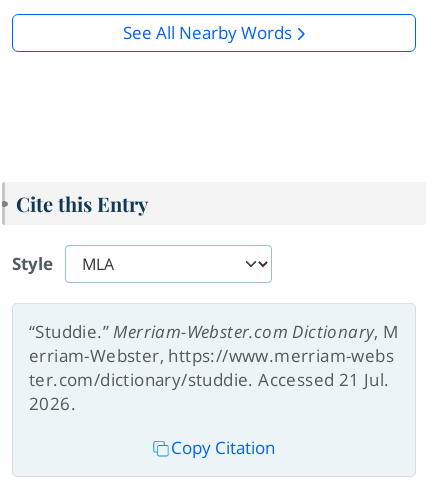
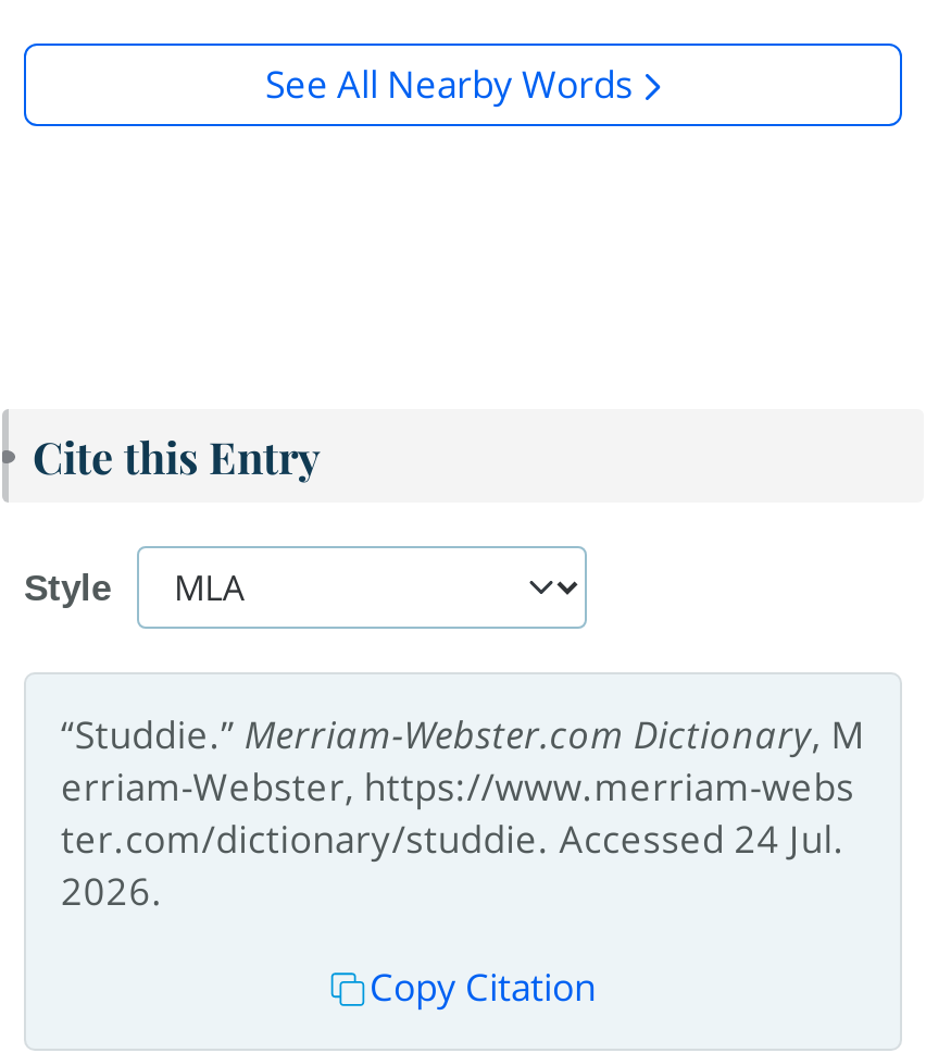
- ter.com/dictionary/studdie. Accessed 21 Jul.
+ ter.com/dictionary/studdie. Accessed 24 Jul.
